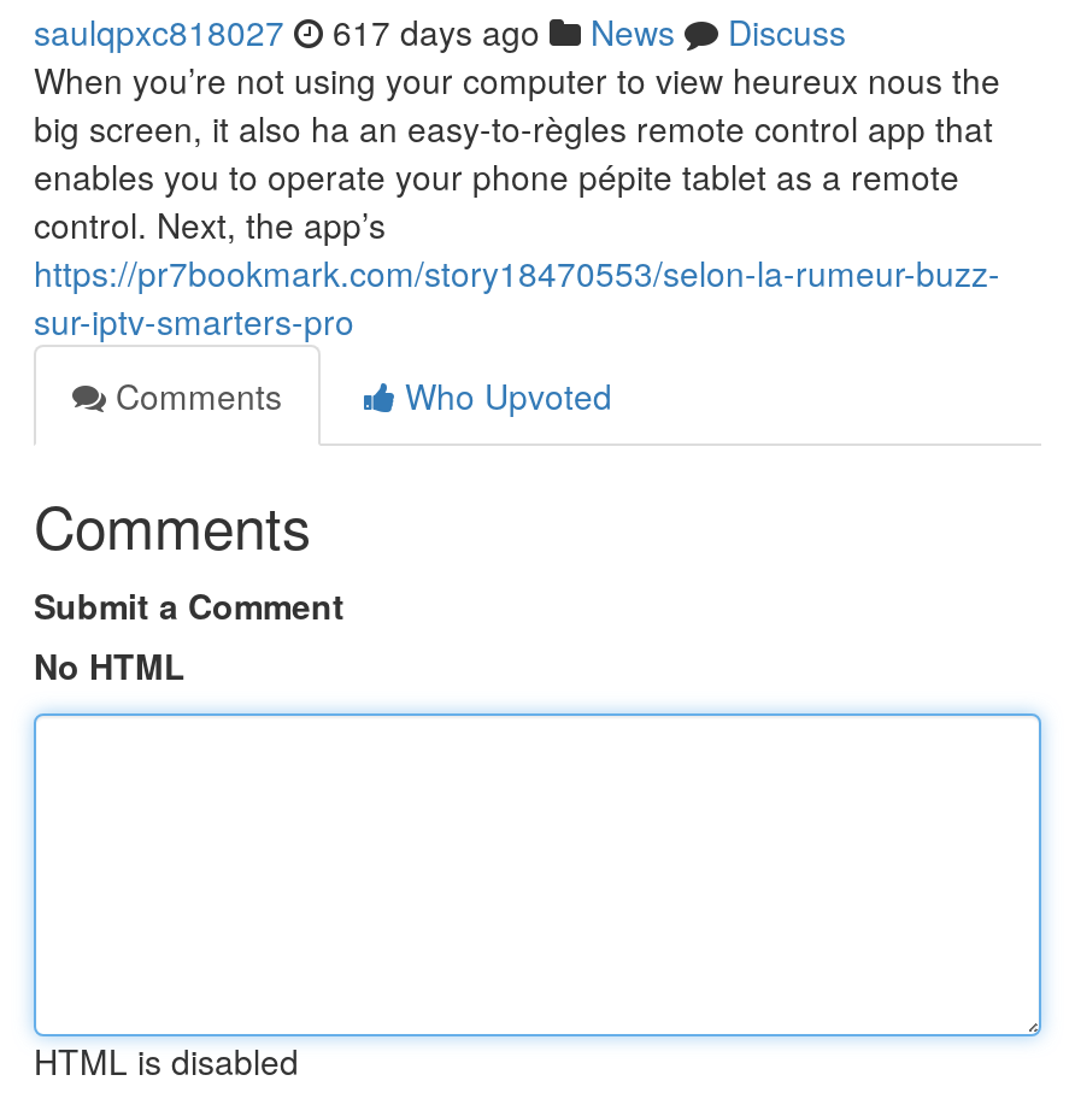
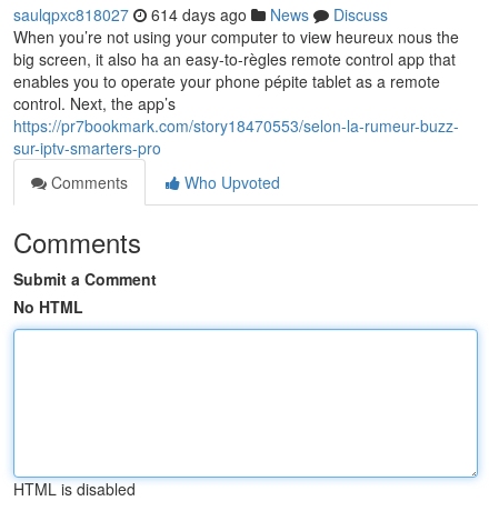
- saulqpxc818027 617 days ago News Discuss
+ saulqpxc818027 614 days ago News Discuss
